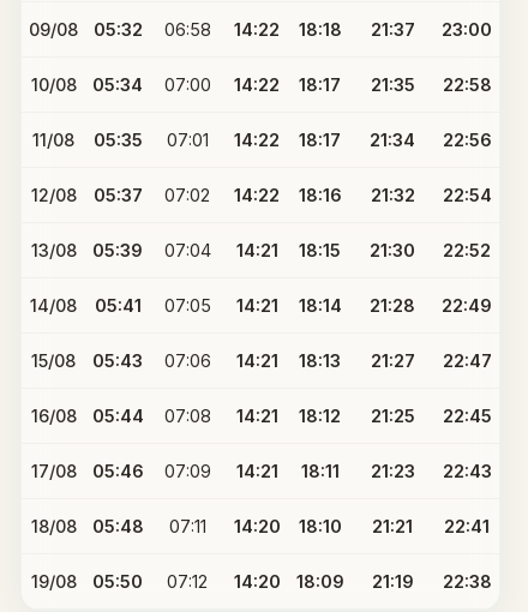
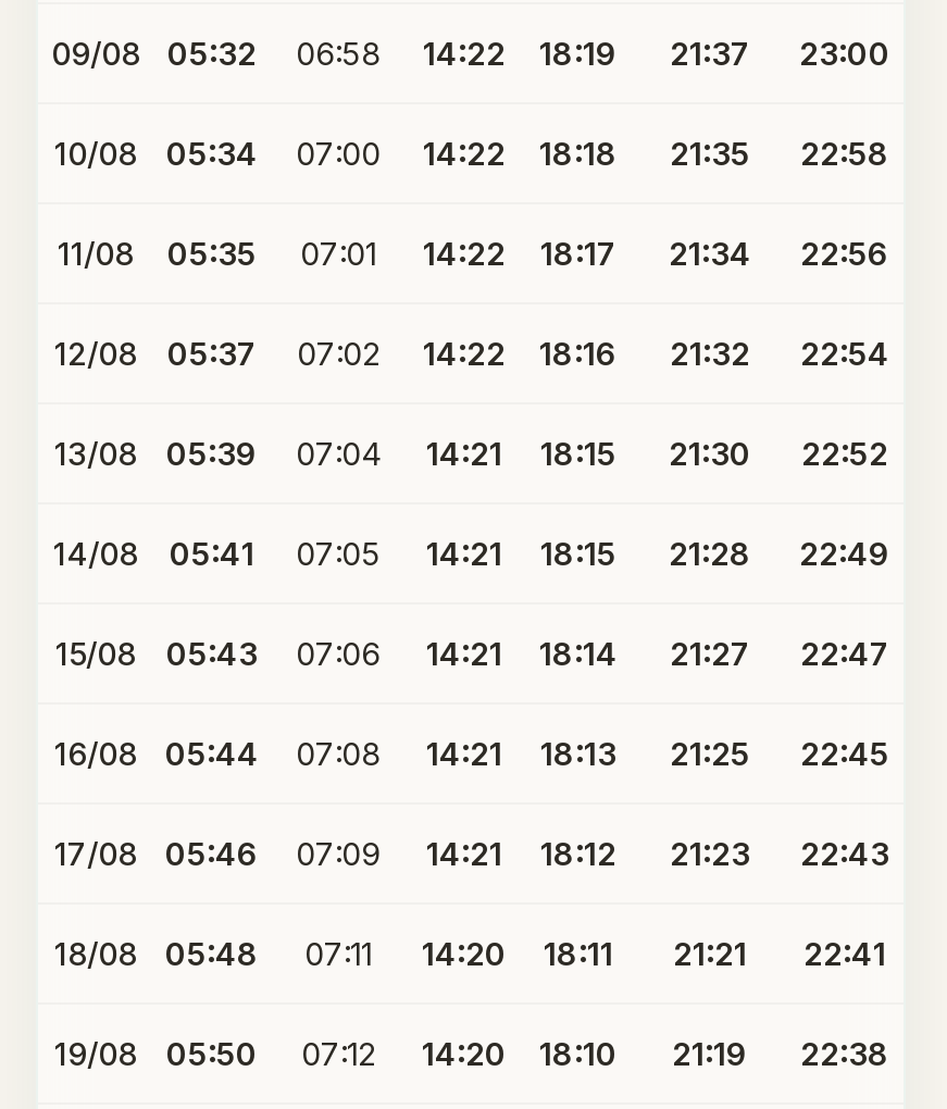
- 09/08 05:32 06:58 14:22 18:18 21:37 23:00
+ 09/08 05:32 06:58 14:22 18:19 21:37 23:00

- 10/08 05:34 07:00 14:22 18:17 21:35 22:58
+ 10/08 05:34 07:00 14:22 18:18 21:35 22:58

- 14/08 05:41 07:05 14:21 18:14 21:28 22:49
+ 14/08 05:41 07:05 14:21 18:15 21:28 22:49

- 15/08 05:43 07:06 14:21 18:13 21:27 22:47
+ 15/08 05:43 07:06 14:21 18:14 21:27 22:47

- 16/08 05:44 07:08 14:21 18:12 21:25 22:45
+ 16/08 05:44 07:08 14:21 18:13 21:25 22:45

- 17/08 05:46 07:09 14:21 18:11 21:23 22:43
+ 17/08 05:46 07:09 14:21 18:12 21:23 22:43

- 18/08 05:48 07:11 14:20 18:10 21:21 22:41
+ 18/08 05:48 07:11 14:20 18:11 21:21 22:41

- 19/08 05:50 07:12 14:20 18:09 21:19 22:38
+ 19/08 05:50 07:12 14:20 18:10 21:19 22:38
